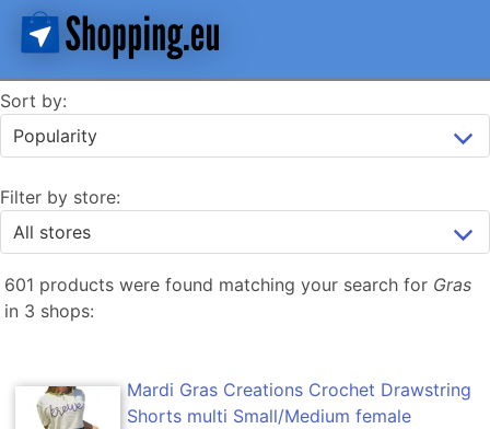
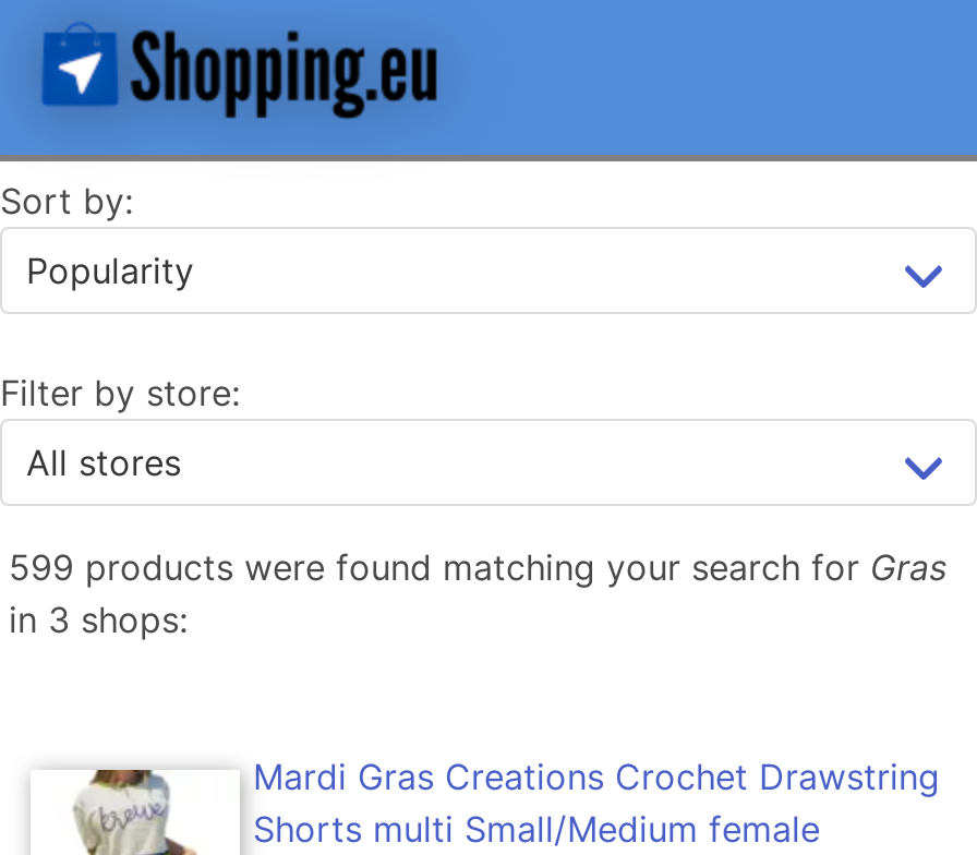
- 601 products were found matching your search for Gras
+ 599 products were found matching your search for Gras
